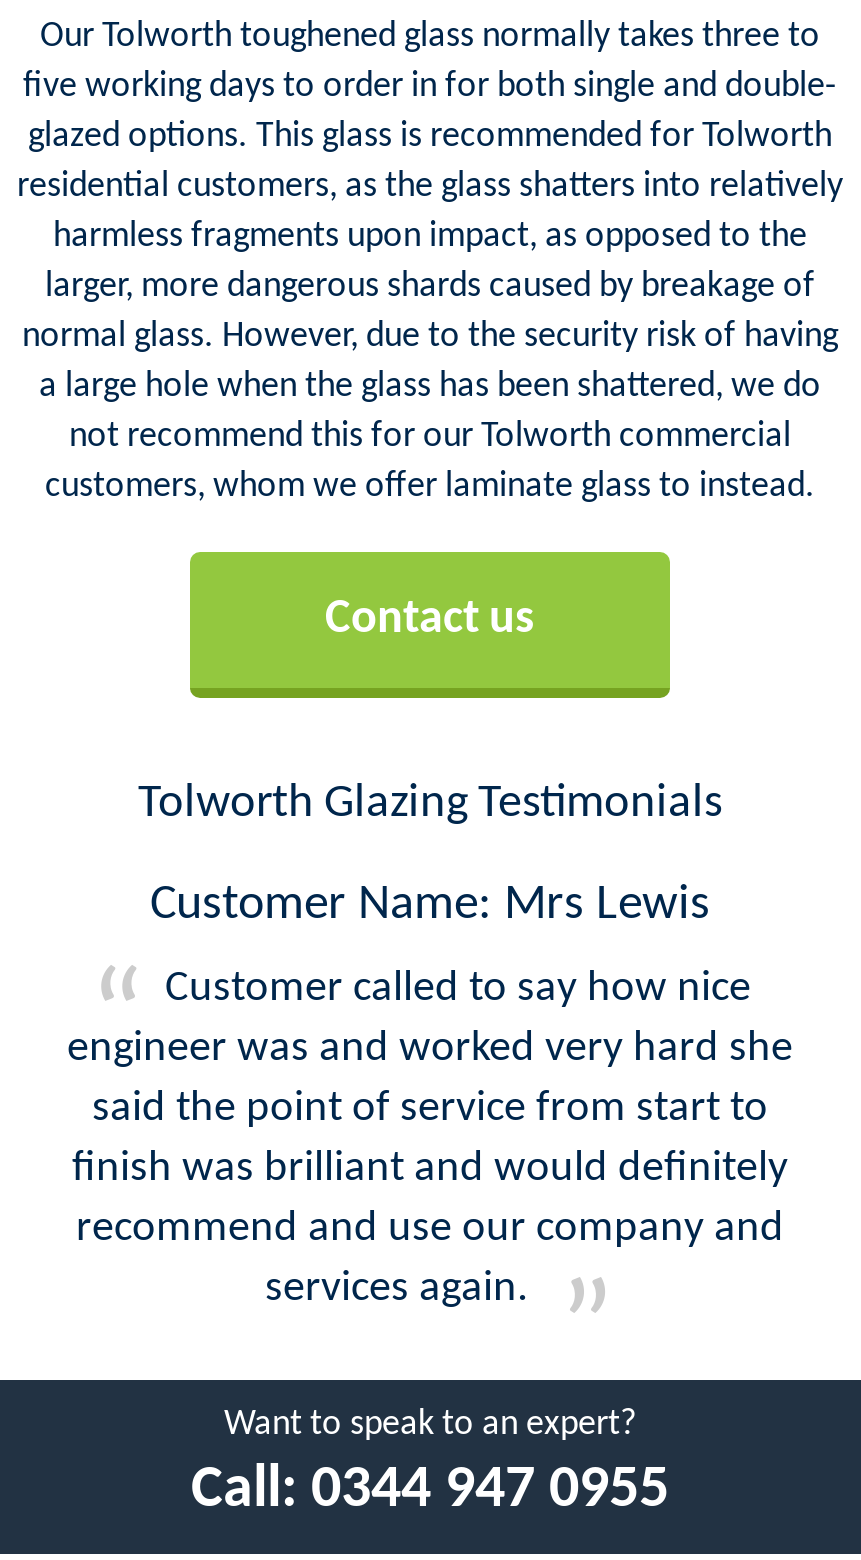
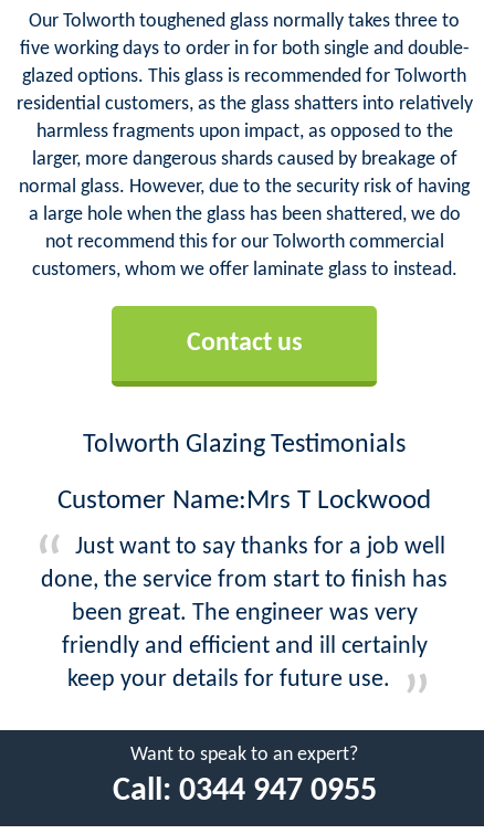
- Customer Name: Mrs Lewis
+ Customer Name:Mrs T Lockwood

- Customer called to say how nice
- engineer was and worked very hard she
- said the point of service from start to
- finish was brilliant and would definitely
- recommend and use our company and
- services again.
+ Just want to say thanks for a job well
+ done, the service from start to finish has
+ been great. The engineer was very
+ friendly and efficient and ill certainly
+ keep your details for future use.
